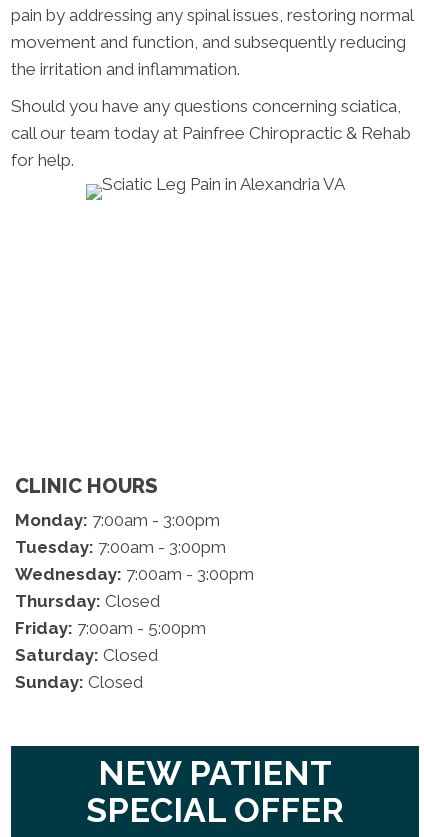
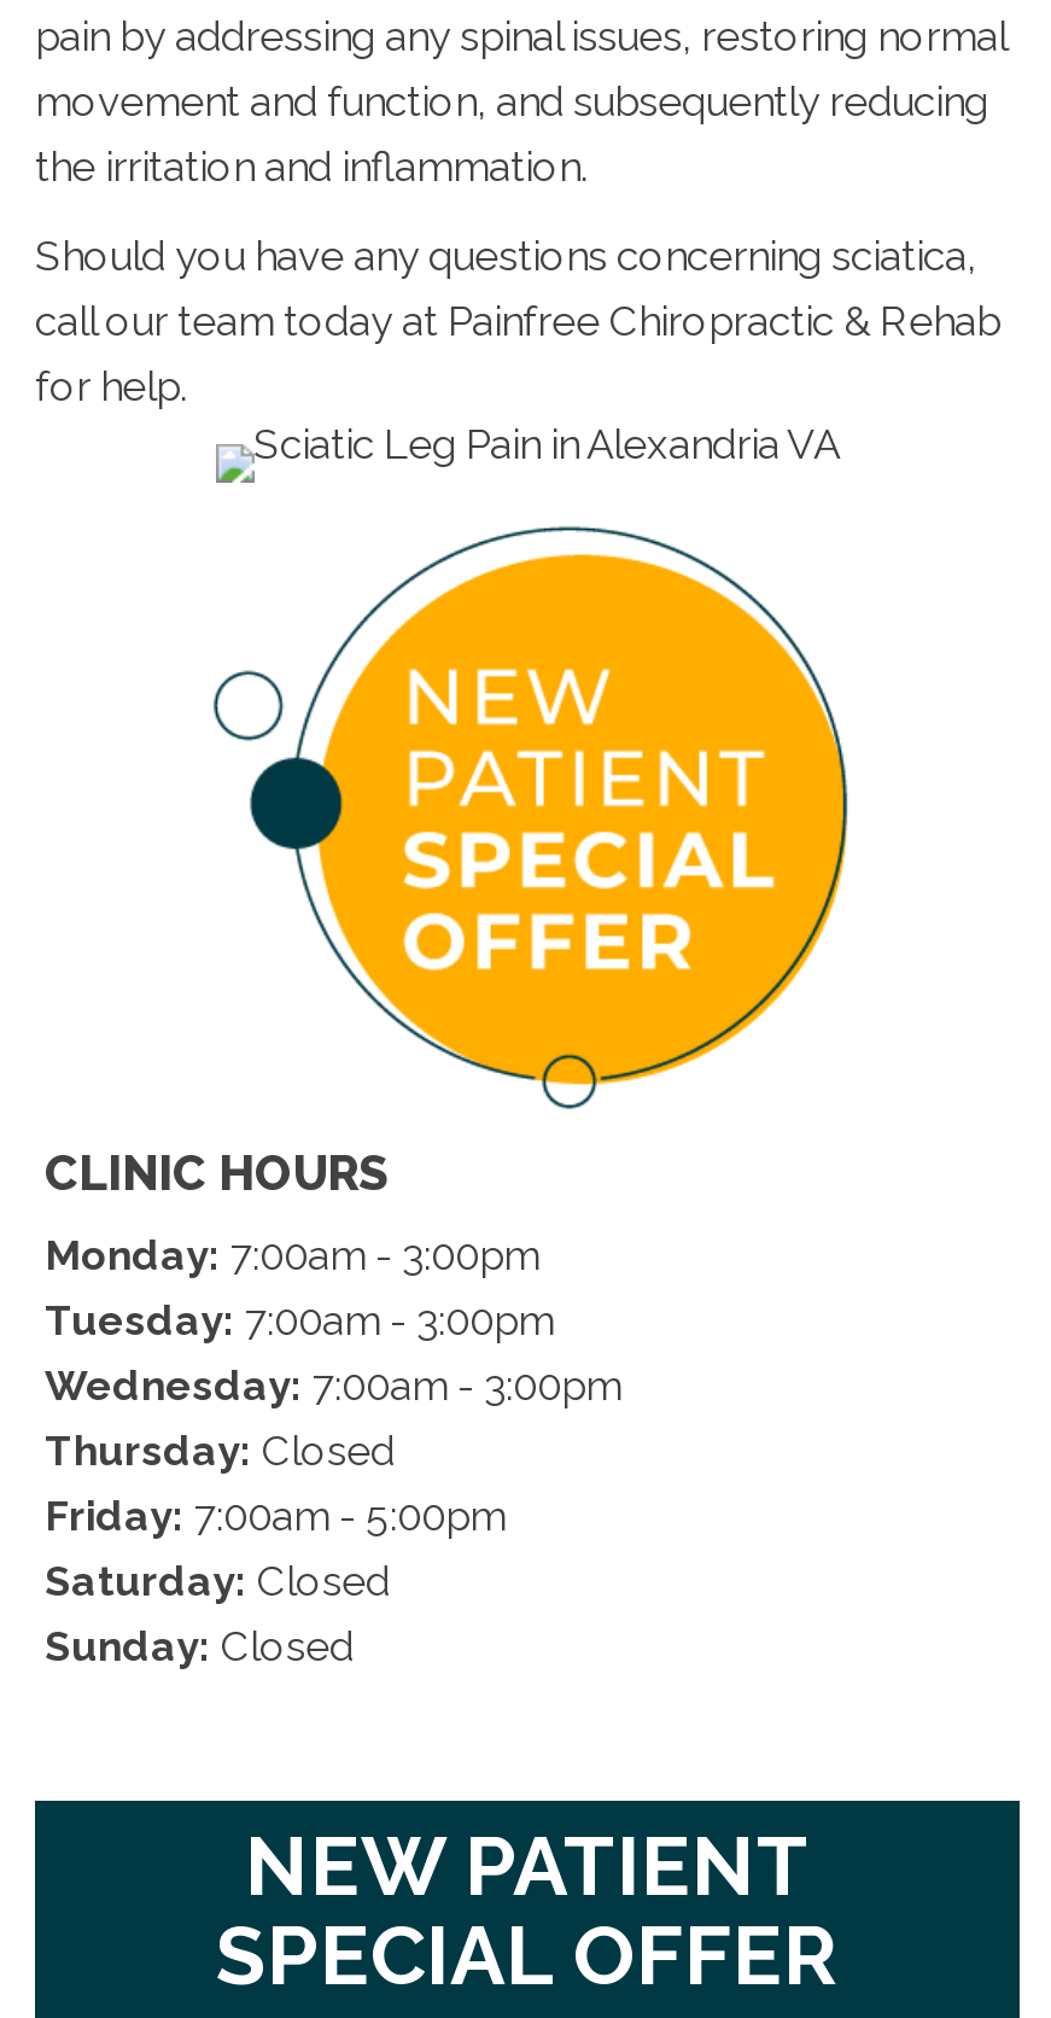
+ [image]
